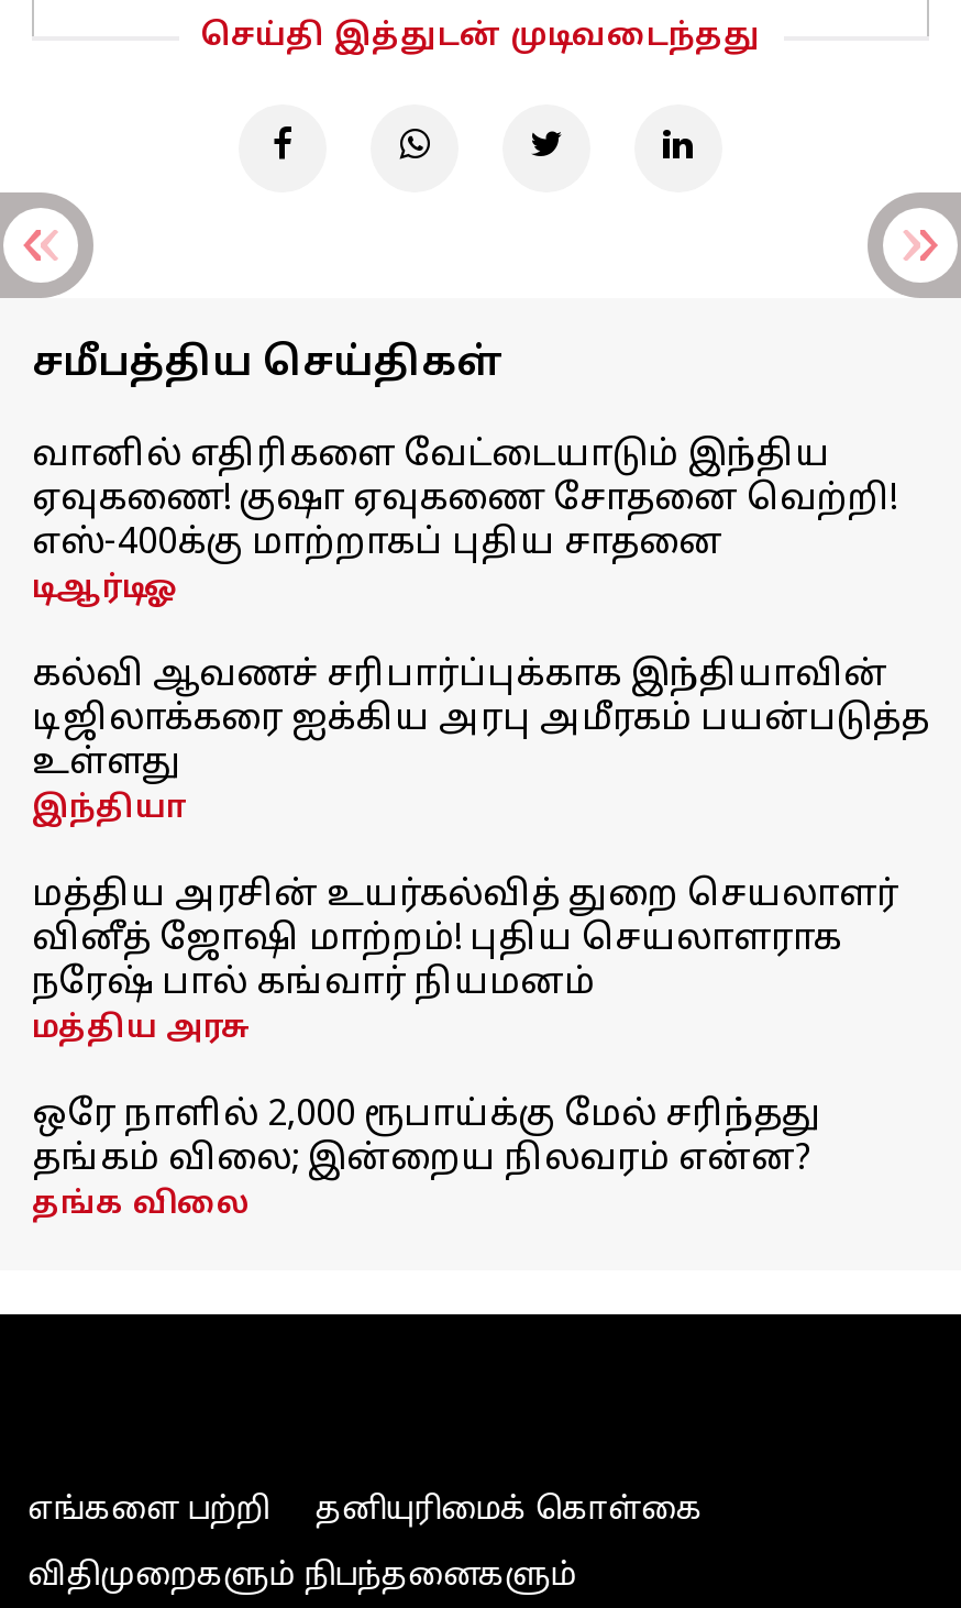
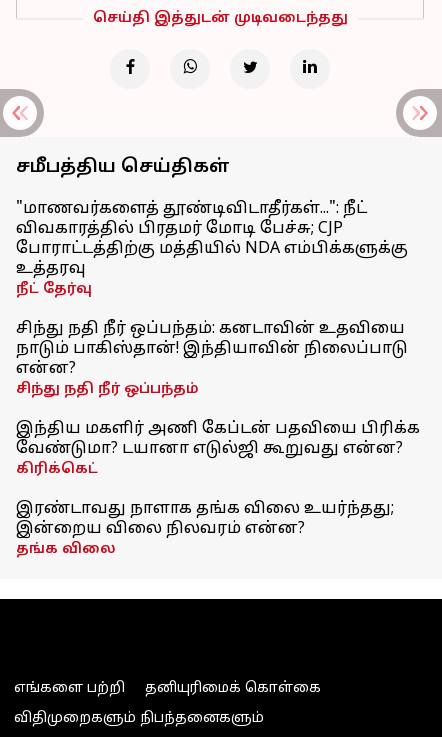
- வானில் எதிரிகளை வேட்டையாடும் இந்திய
- ஏவுகணை! குஷா ஏவுகணை சோதனை வெற்றி!
- எஸ்-400க்கு மாற்றாகப் புதிய சாதனை
- டிஆர்டிஓ
+ "மாணவர்களைத் தூண்டிவிடாதீர்கள்...": நீட்
+ விவகாரத்தில் பிரதமர் மோடி பேச்சு; CJP
+ போராட்டத்திற்கு மத்தியில் NDA எம்பிக்களுக்கு
+ உத்தரவு
+ நீட் தேர்வு

- கல்வி ஆவணச் சரிபார்ப்புக்காக இந்தியாவின்
- டிஜிலாக்கரை ஐக்கிய அரபு அமீரகம் பயன்படுத்த
- உள்ளது
- இந்தியா
+ சிந்து நதி நீர் ஒப்பந்தம்: கனடாவின் உதவியை
+ நாடும் பாகிஸ்தான்! இந்தியாவின் நிலைப்பாடு
+ என்ன?
+ சிந்து நதி நீர் ஒப்பந்தம்

- மத்திய அரசின் உயர்கல்வித் துறை செயலாளர்
- வினீத் ஜோஷி மாற்றம்! புதிய செயலாளராக
- நரேஷ் பால் கங்வார் நியமனம்
- மத்திய அரசு
+ இந்திய மகளிர் அணி கேப்டன் பதவியை பிரிக்க
+ வேண்டுமா? டயானா எடுல்ஜி கூறுவது என்ன?
+ கிரிக்கெட்

- ஒரே நாளில் 2,000 ரூபாய்க்கு மேல் சரிந்தது
- தங்கம் விலை; இன்றைய நிலவரம் என்ன?
+ இரண்டாவது நாளாக தங்க விலை உயர்ந்தது;
+ இன்றைய விலை நிலவரம் என்ன?
